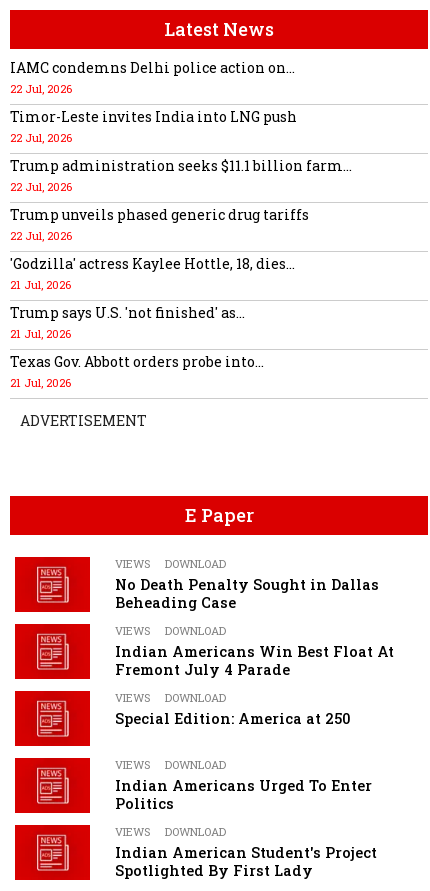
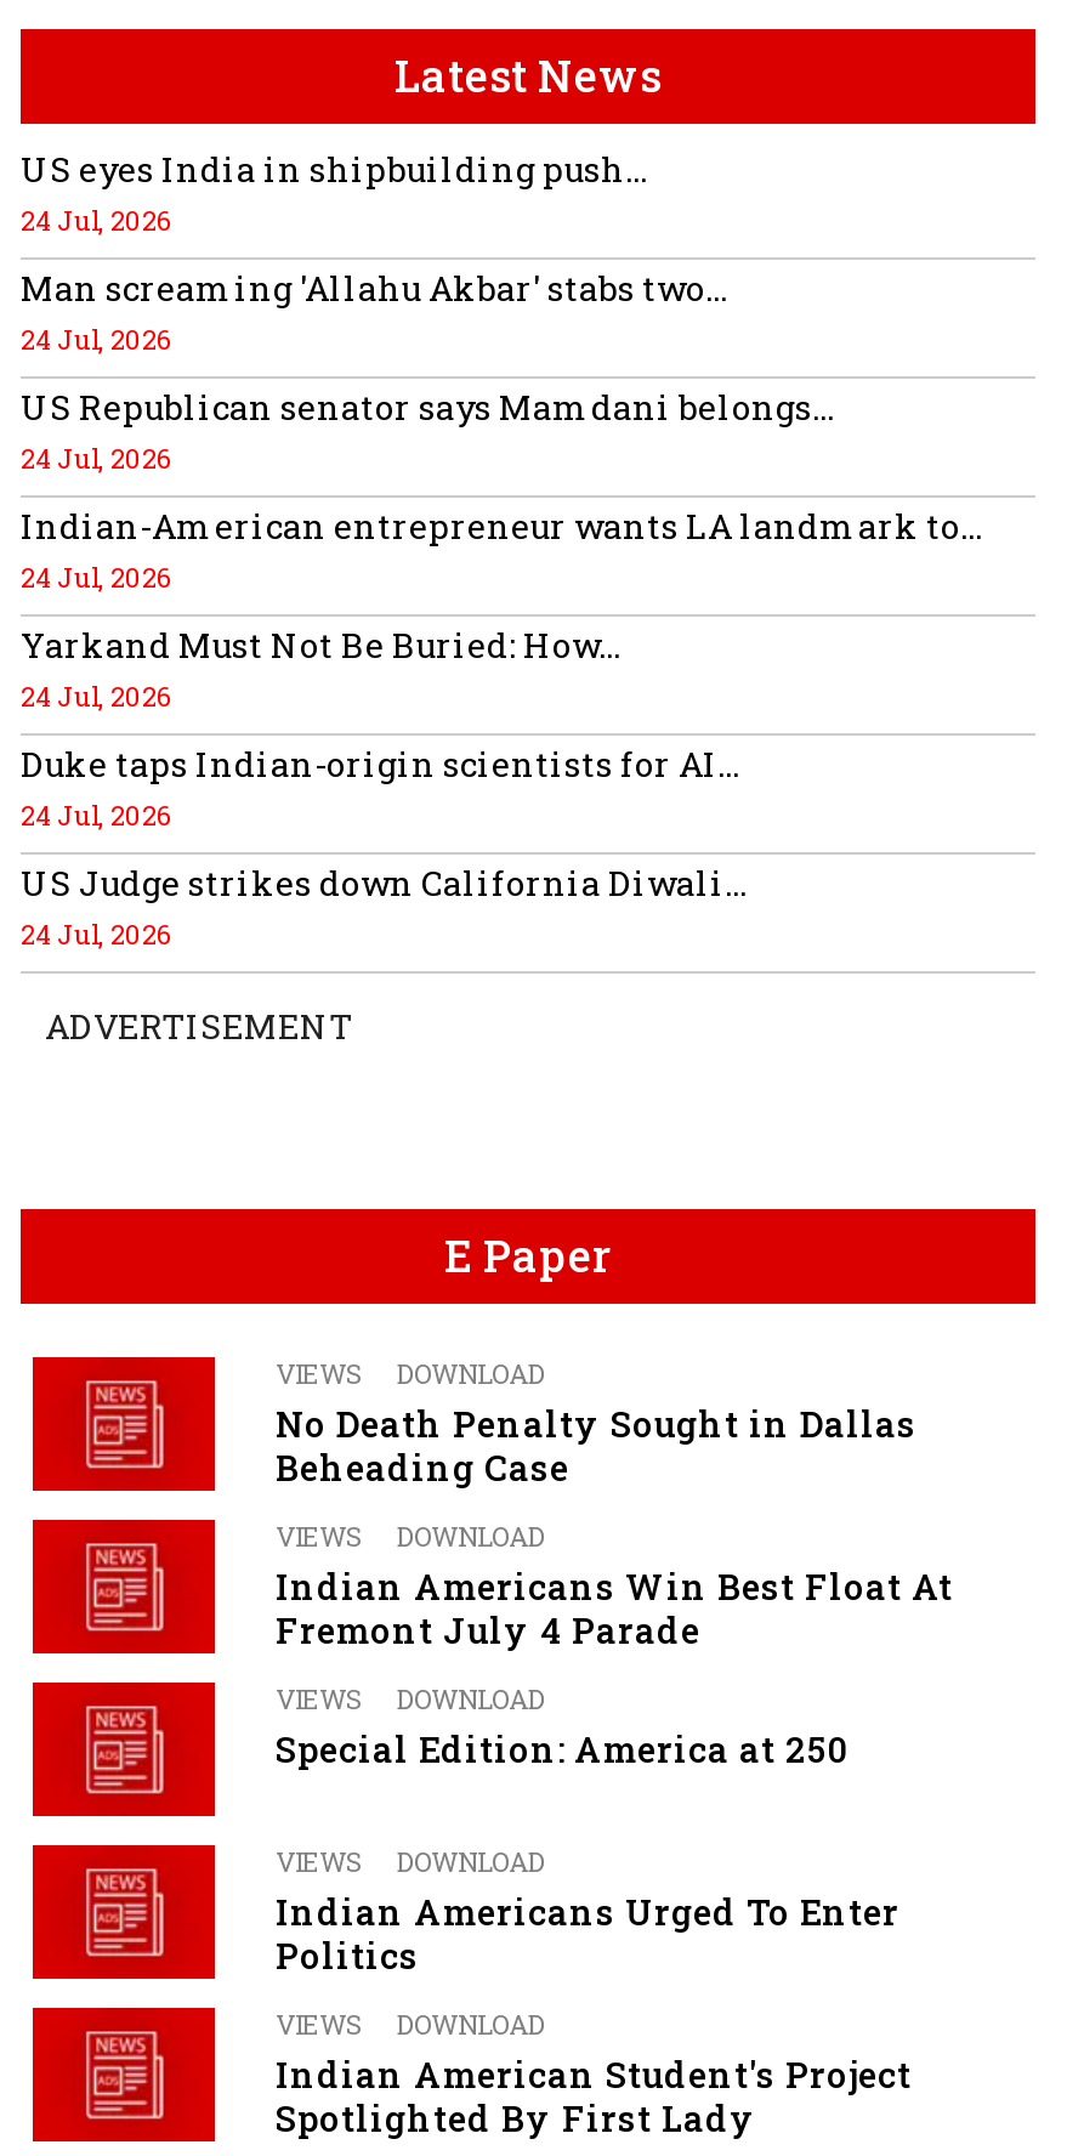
- IAMC condemns Delhi police action on...
- 22 Jul, 2026
+ US eyes India in shipbuilding push...
+ 24 Jul, 2026

- Timor-Leste invites India into LNG push
- 22 Jul, 2026
+ Man screaming 'Allahu Akbar' stabs two...
+ 24 Jul, 2026

- Trump administration seeks $11.1 billion farm...
- 22 Jul, 2026
+ US Republican senator says Mamdani belongs...
+ 24 Jul, 2026

- Trump unveils phased generic drug tariffs
- 22 Jul, 2026
+ Indian-American entrepreneur wants LA landmark to...
+ 24 Jul, 2026

- 'Godzilla' actress Kaylee Hottle, 18, dies...
- 21 Jul, 2026
+ Yarkand Must Not Be Buried: How...
+ 24 Jul, 2026

- Trump says U.S. 'not finished' as...
- 21 Jul, 2026
+ Duke taps Indian-origin scientists for AI...
+ 24 Jul, 2026

- Texas Gov. Abbott orders probe into...
- 21 Jul, 2026
+ US Judge strikes down California Diwali...
+ 24 Jul, 2026
